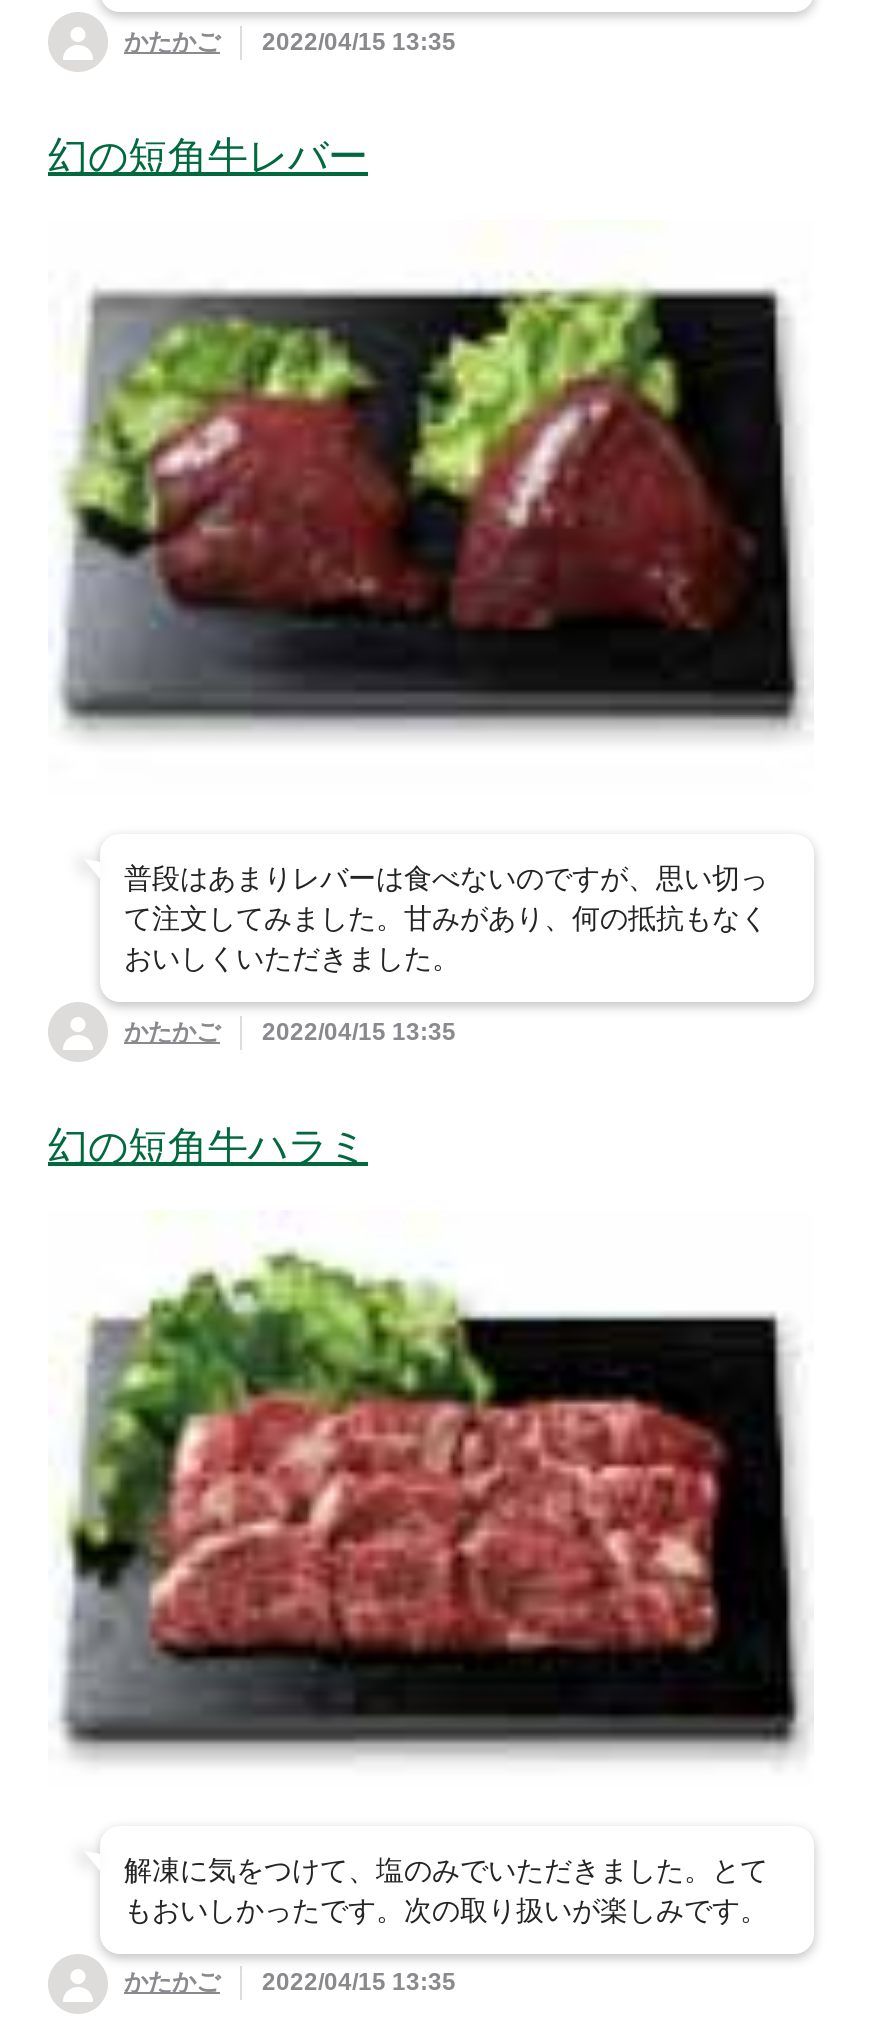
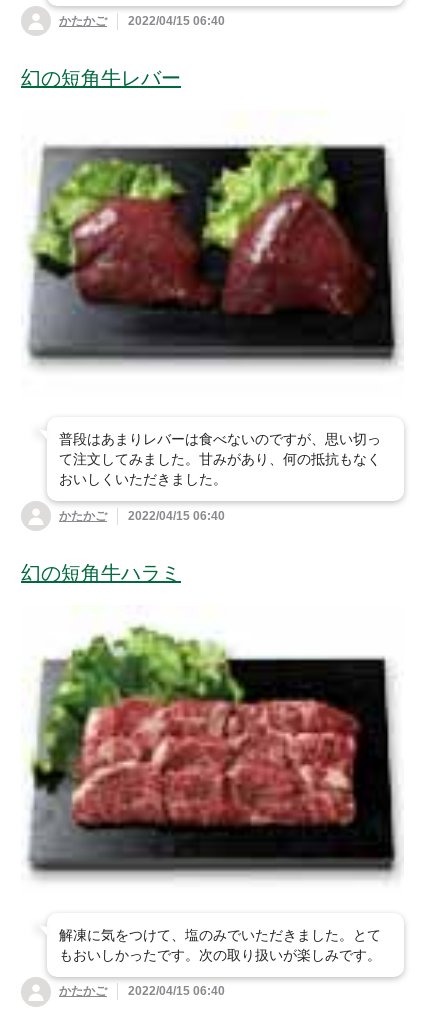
- かたかご 2022/04/15 13:35
+ かたかご 2022/04/15 06:40

- かたかご 2022/04/15 13:35
+ かたかご 2022/04/15 06:40

- かたかご 2022/04/15 13:35
+ かたかご 2022/04/15 06:40
